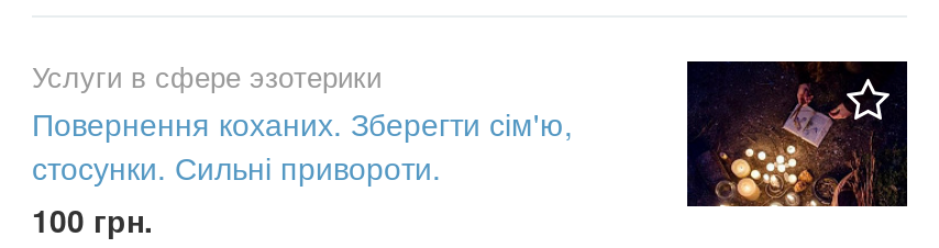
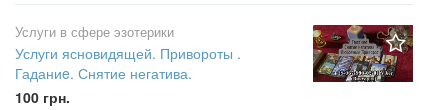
- [image]
+ [image]

- Повернення коханих. Зберегти сім'ю,
- стосунки. Сильні привороти.
+ Услуги ясновидящей. Привороты .
+ Гаданиe. Снятие негатива.
